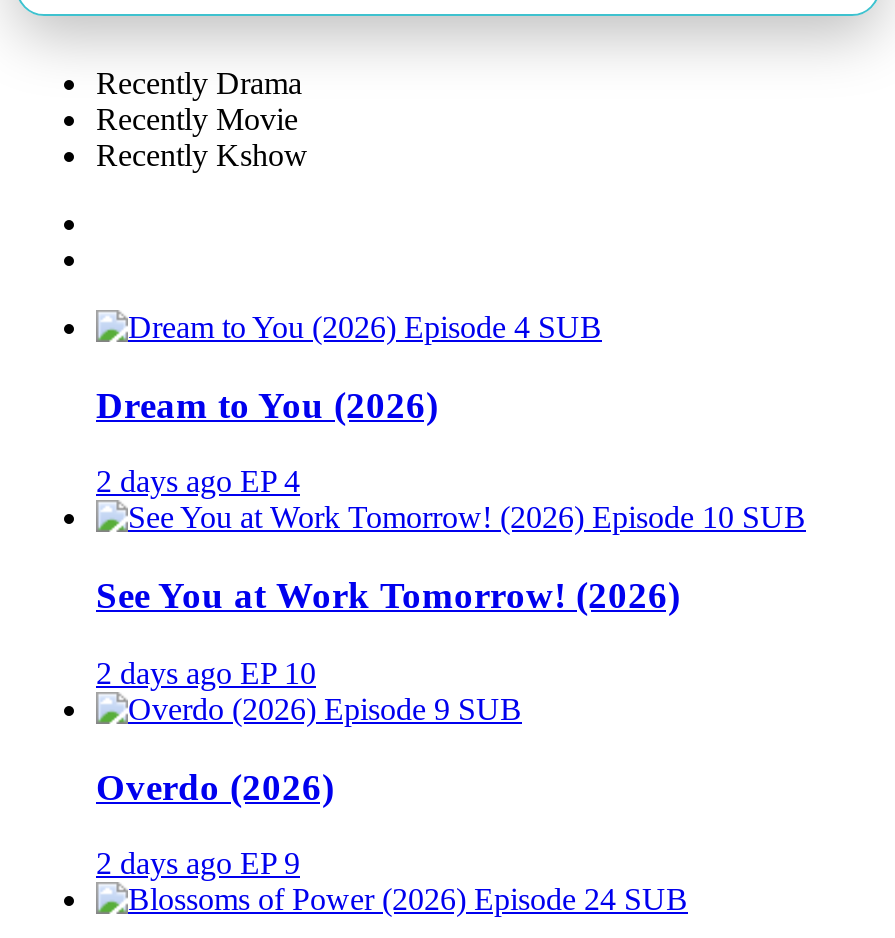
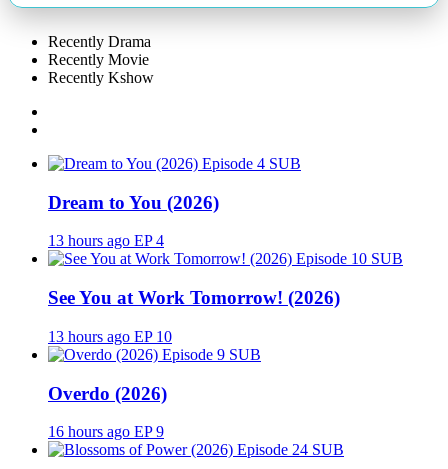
- 2 days ago EP 4
+ 13 hours ago EP 4

- 2 days ago EP 10
+ 13 hours ago EP 10

- 2 days ago EP 9
+ 16 hours ago EP 9
